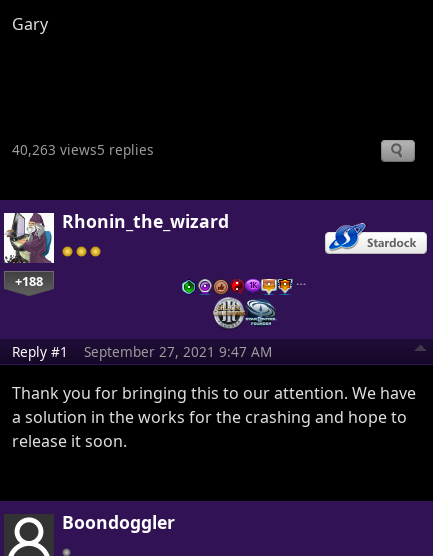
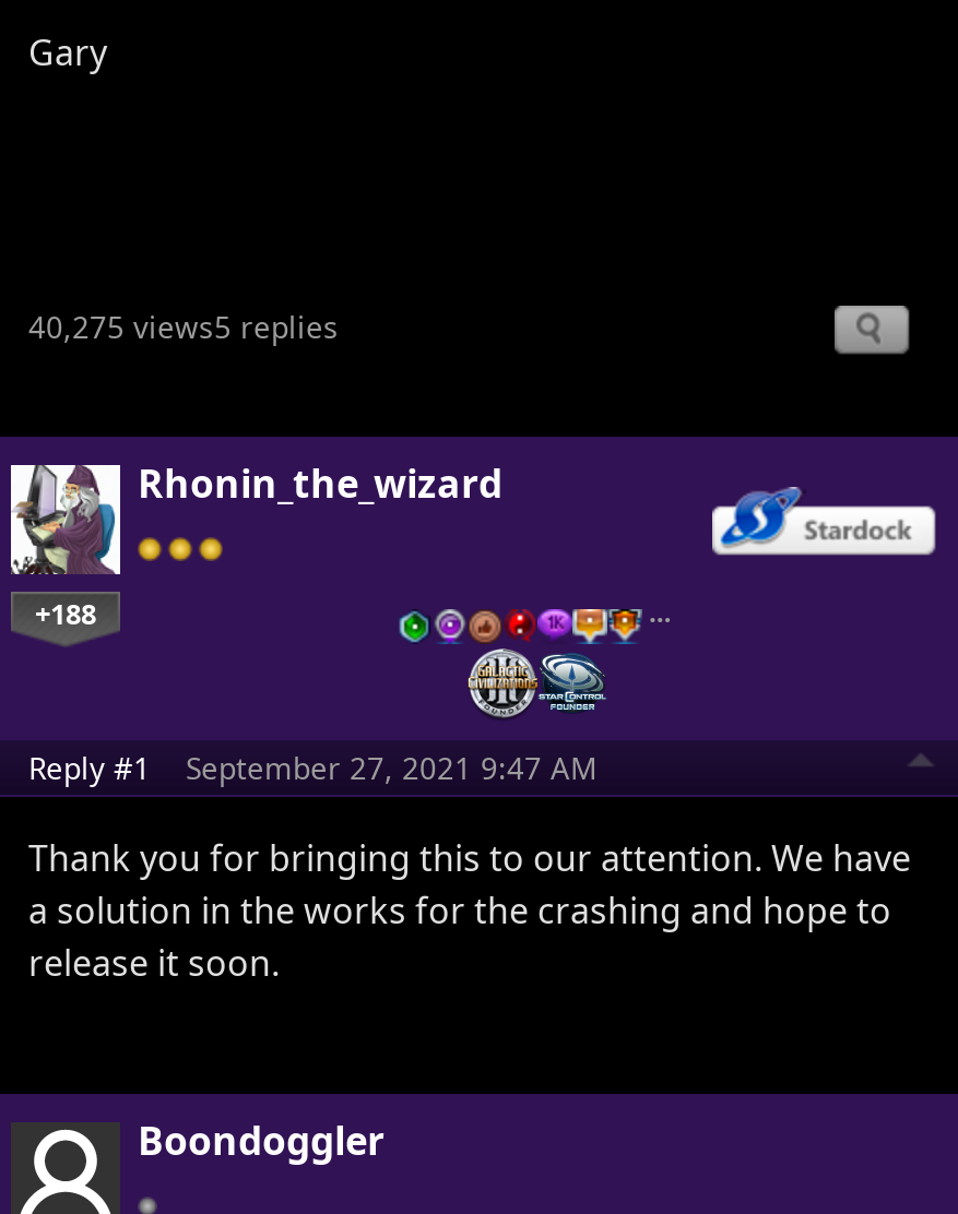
- 40,263 views5 replies
+ 40,275 views5 replies
